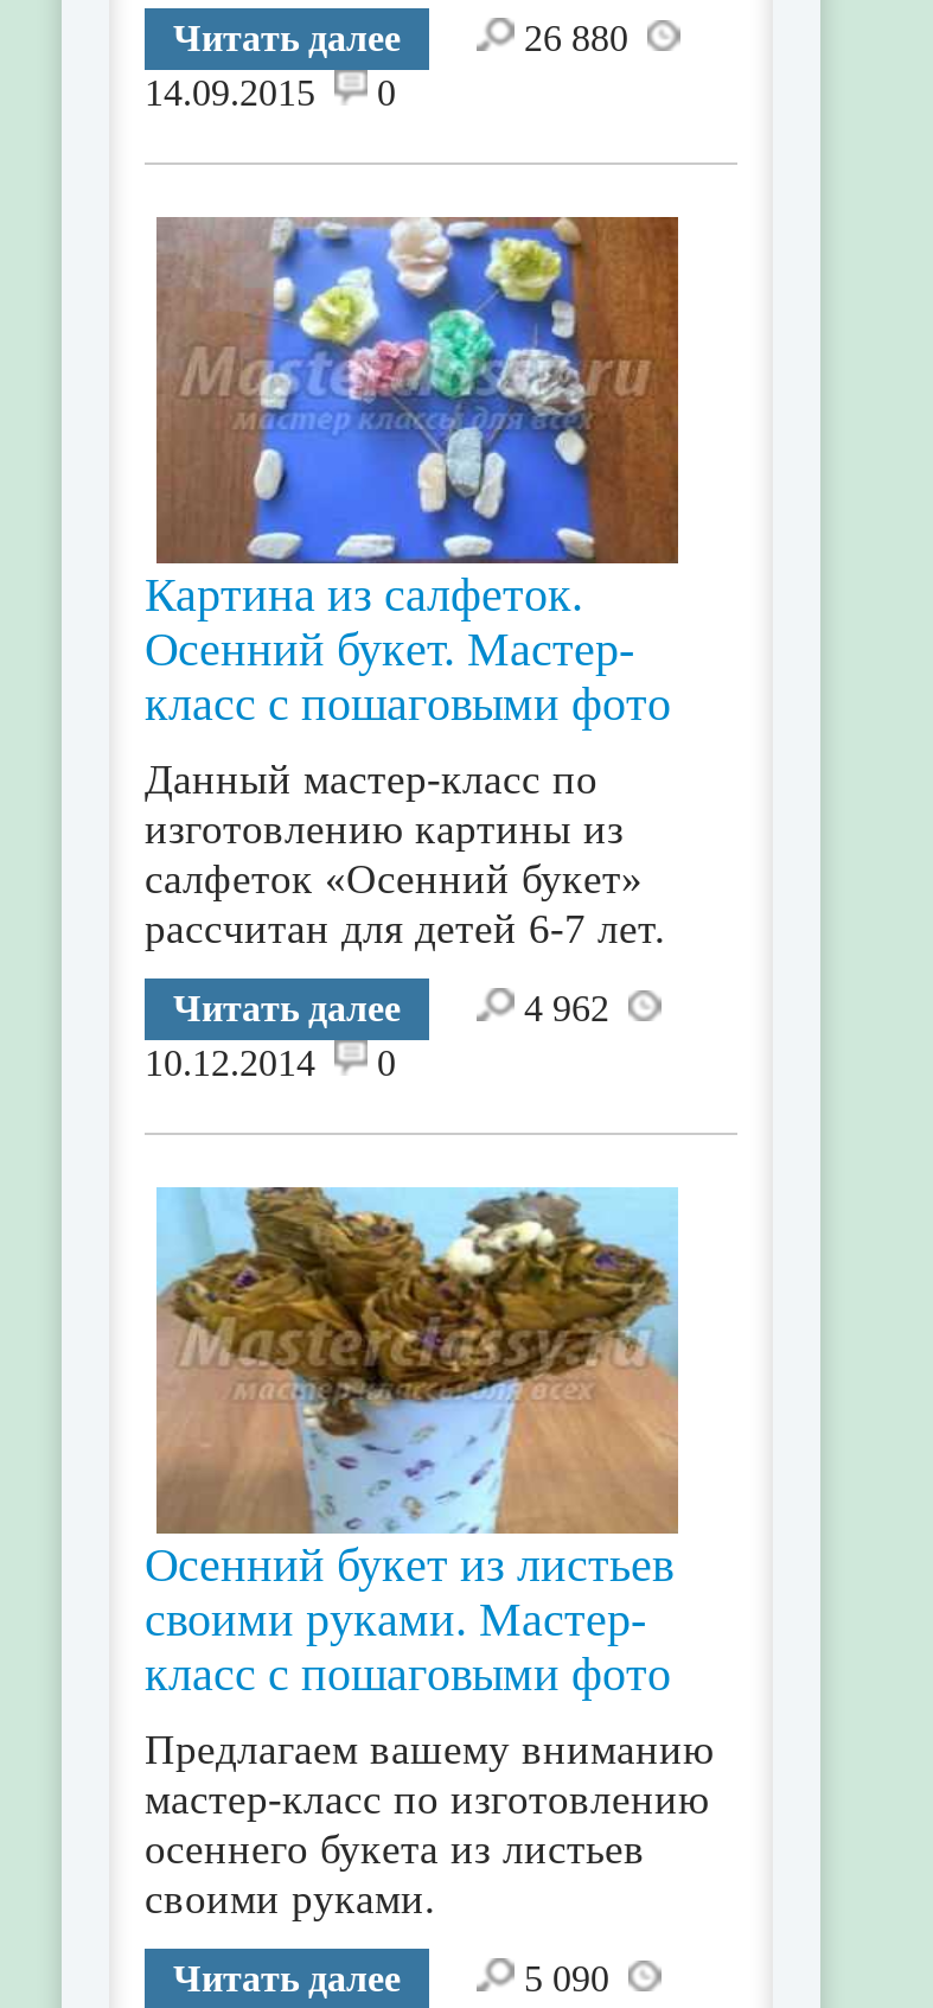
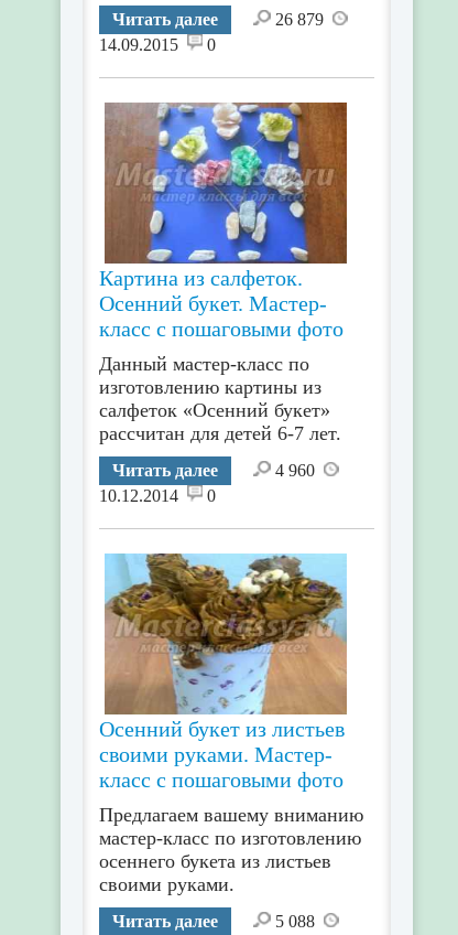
- 26 880
+ 26 879

- 4 962
+ 4 960

- 5 090
+ 5 088
